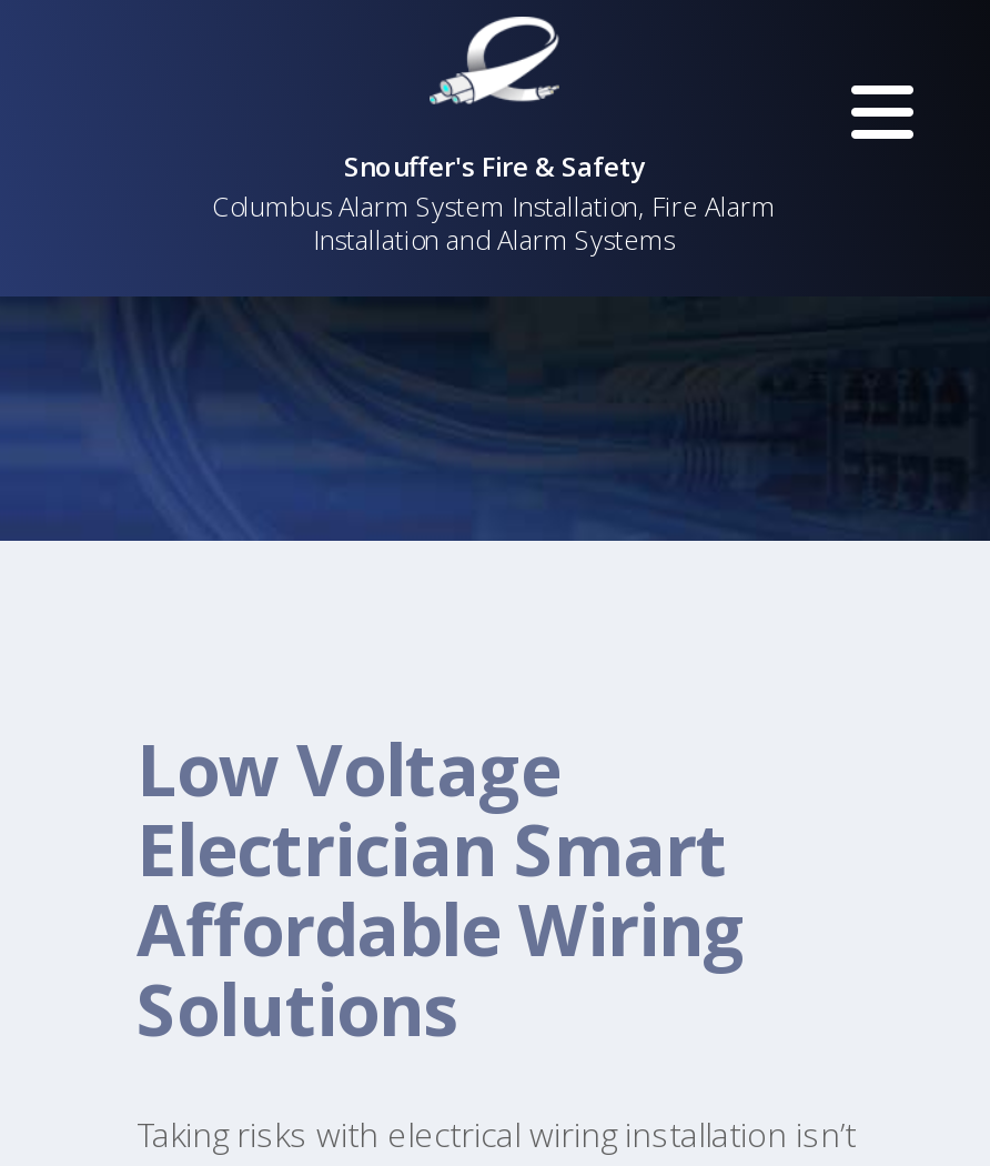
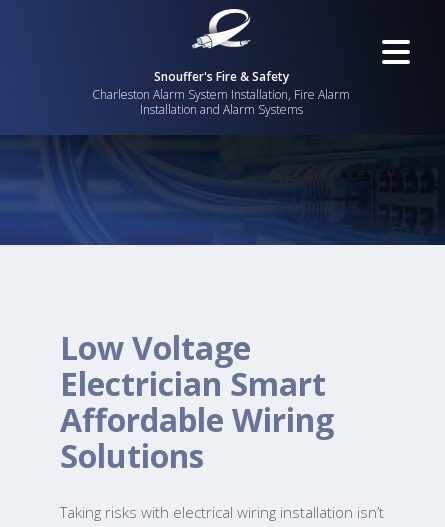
- Columbus Alarm System Installation, Fire Alarm
+ Charleston Alarm System Installation, Fire Alarm
